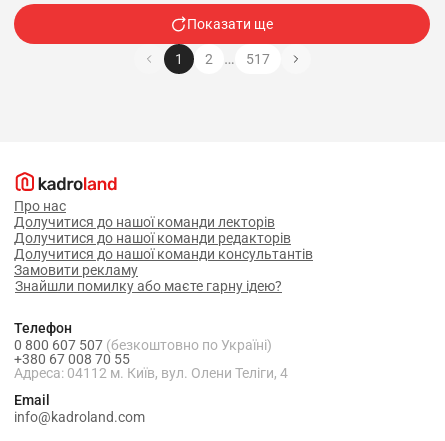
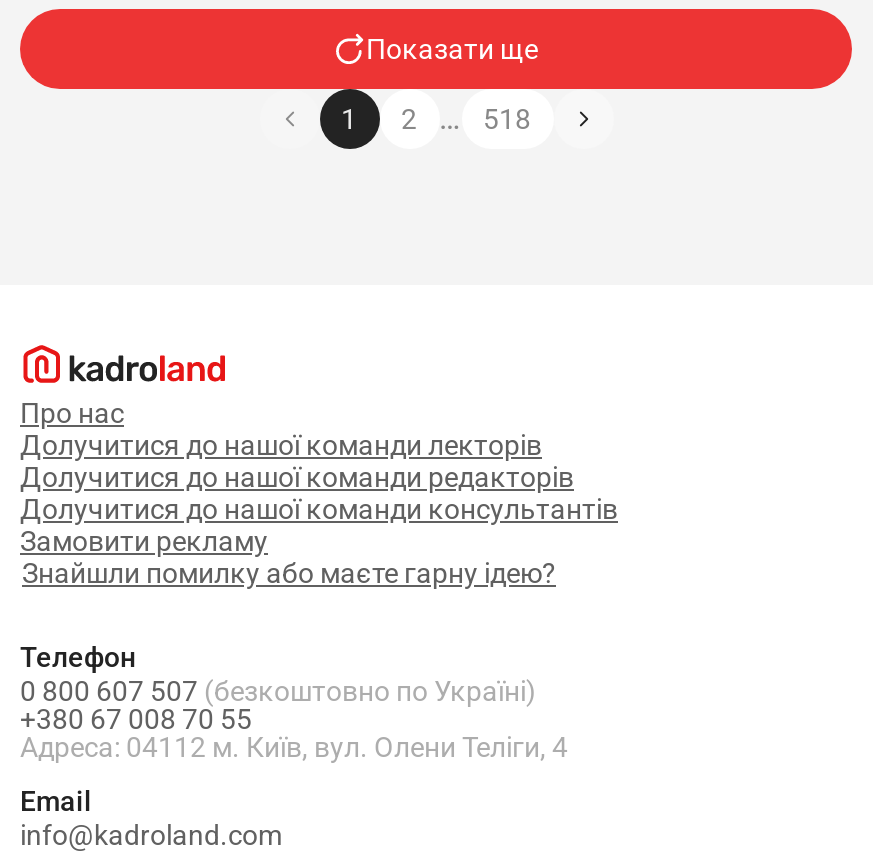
- 517
+ 518
